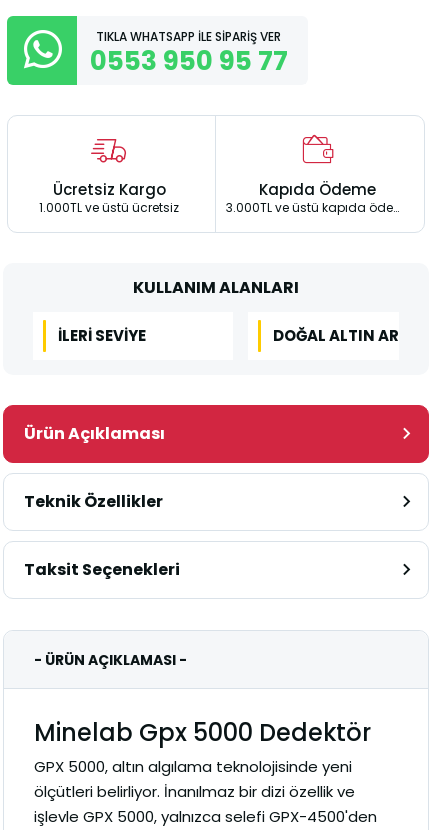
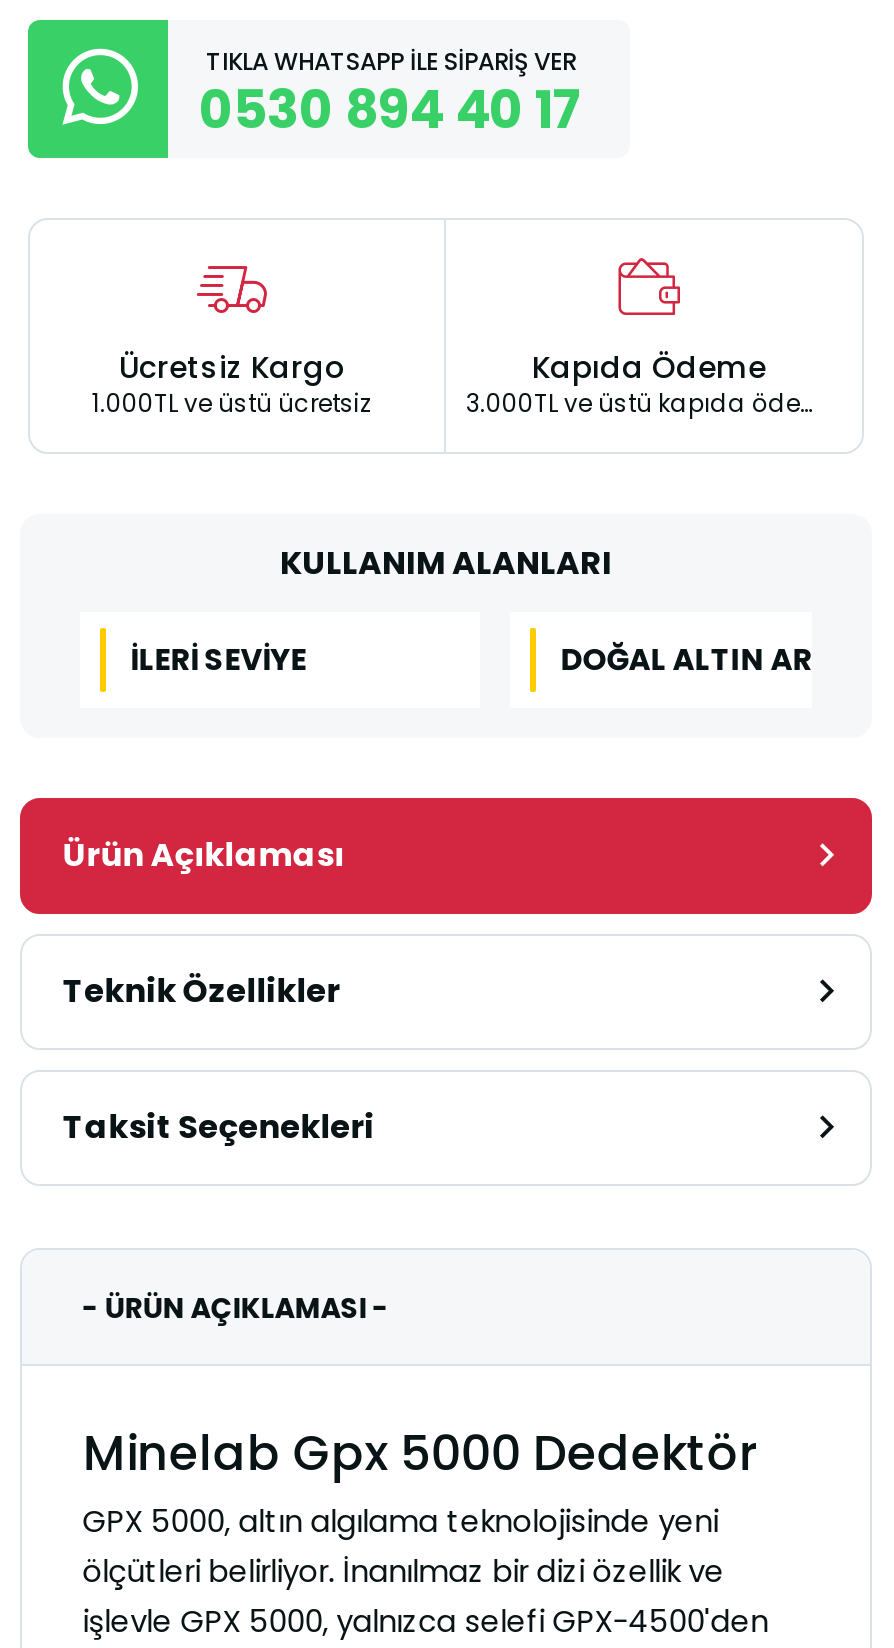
- 0553 950 95 77
+ 0530 894 40 17
